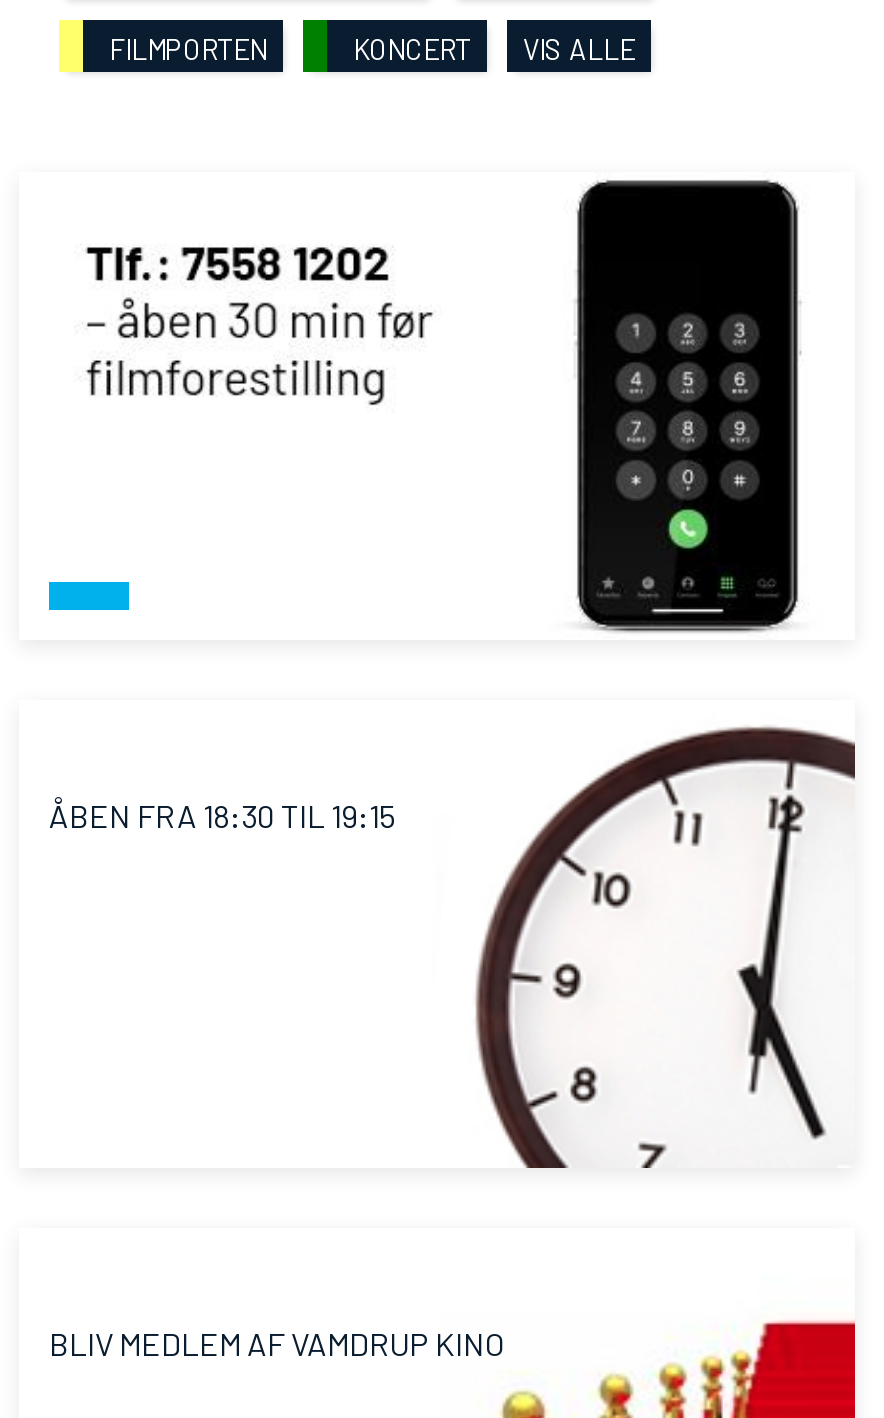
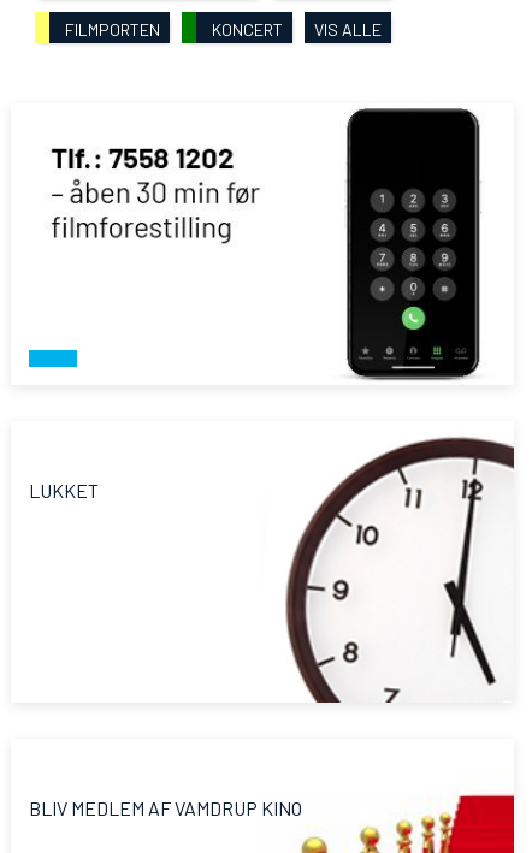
- ÅBEN FRA 18:30 TIL 19:15
+ LUKKET
